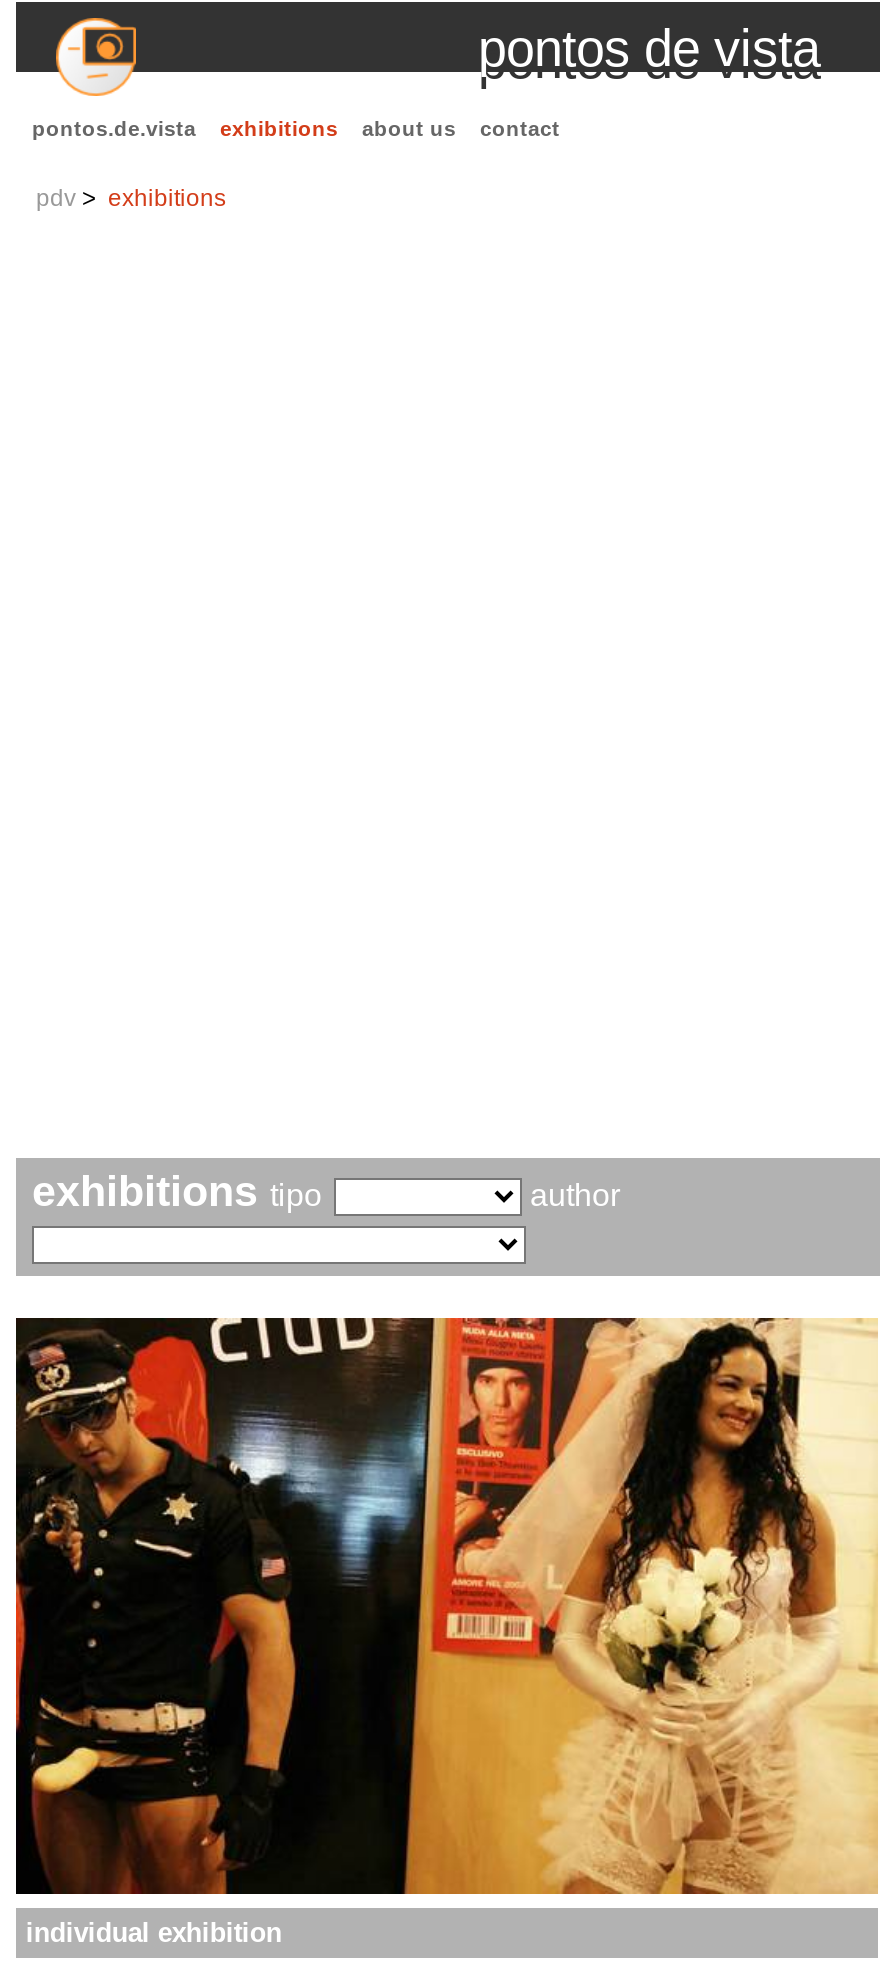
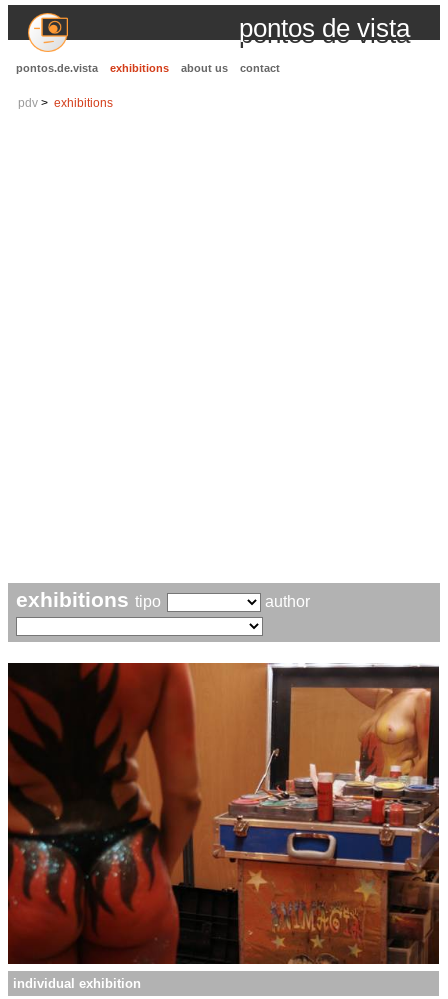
- [image]
+ [image]
